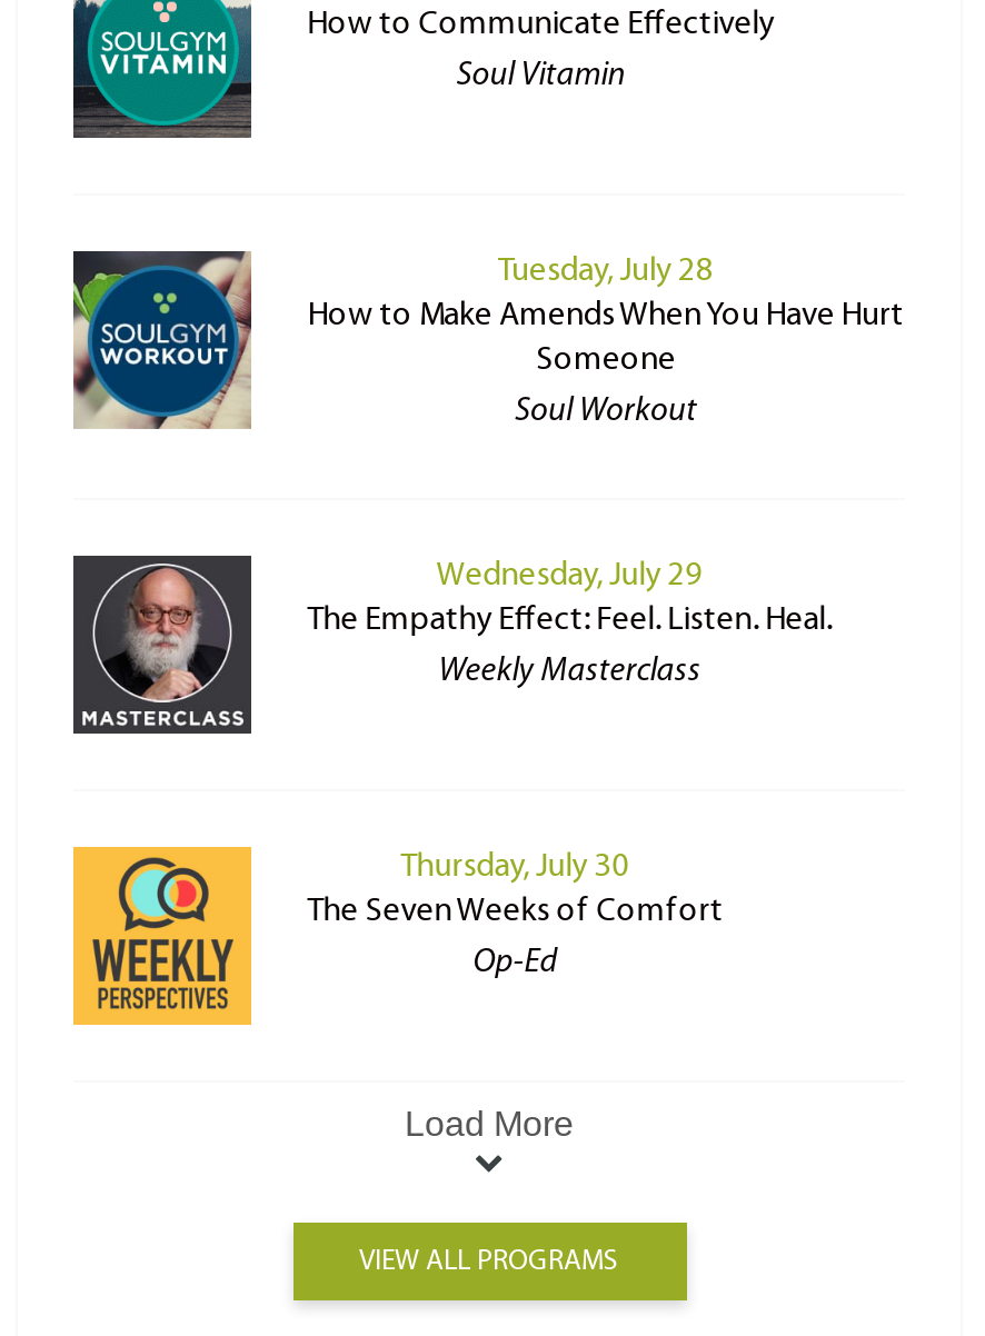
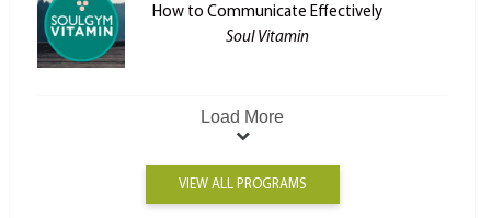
- [image]
- Tuesday, July 28
- How to Make Amends When You Have Hurt
- Someone
- Soul Workout

- [image]
- Wednesday, July 29
- The Empathy Effect: Feel. Listen. Heal.
- Weekly Masterclass

- [image]
- Thursday, July 30
- The Seven Weeks of Comfort
- Op-Ed
